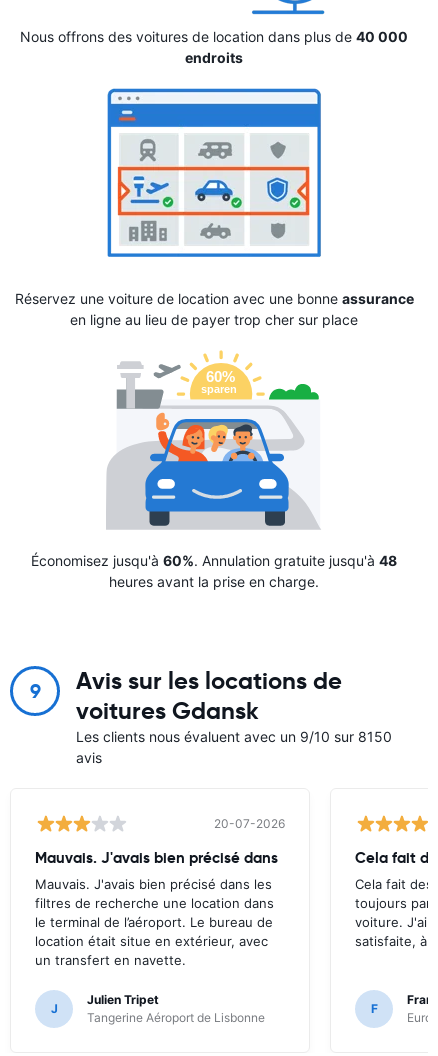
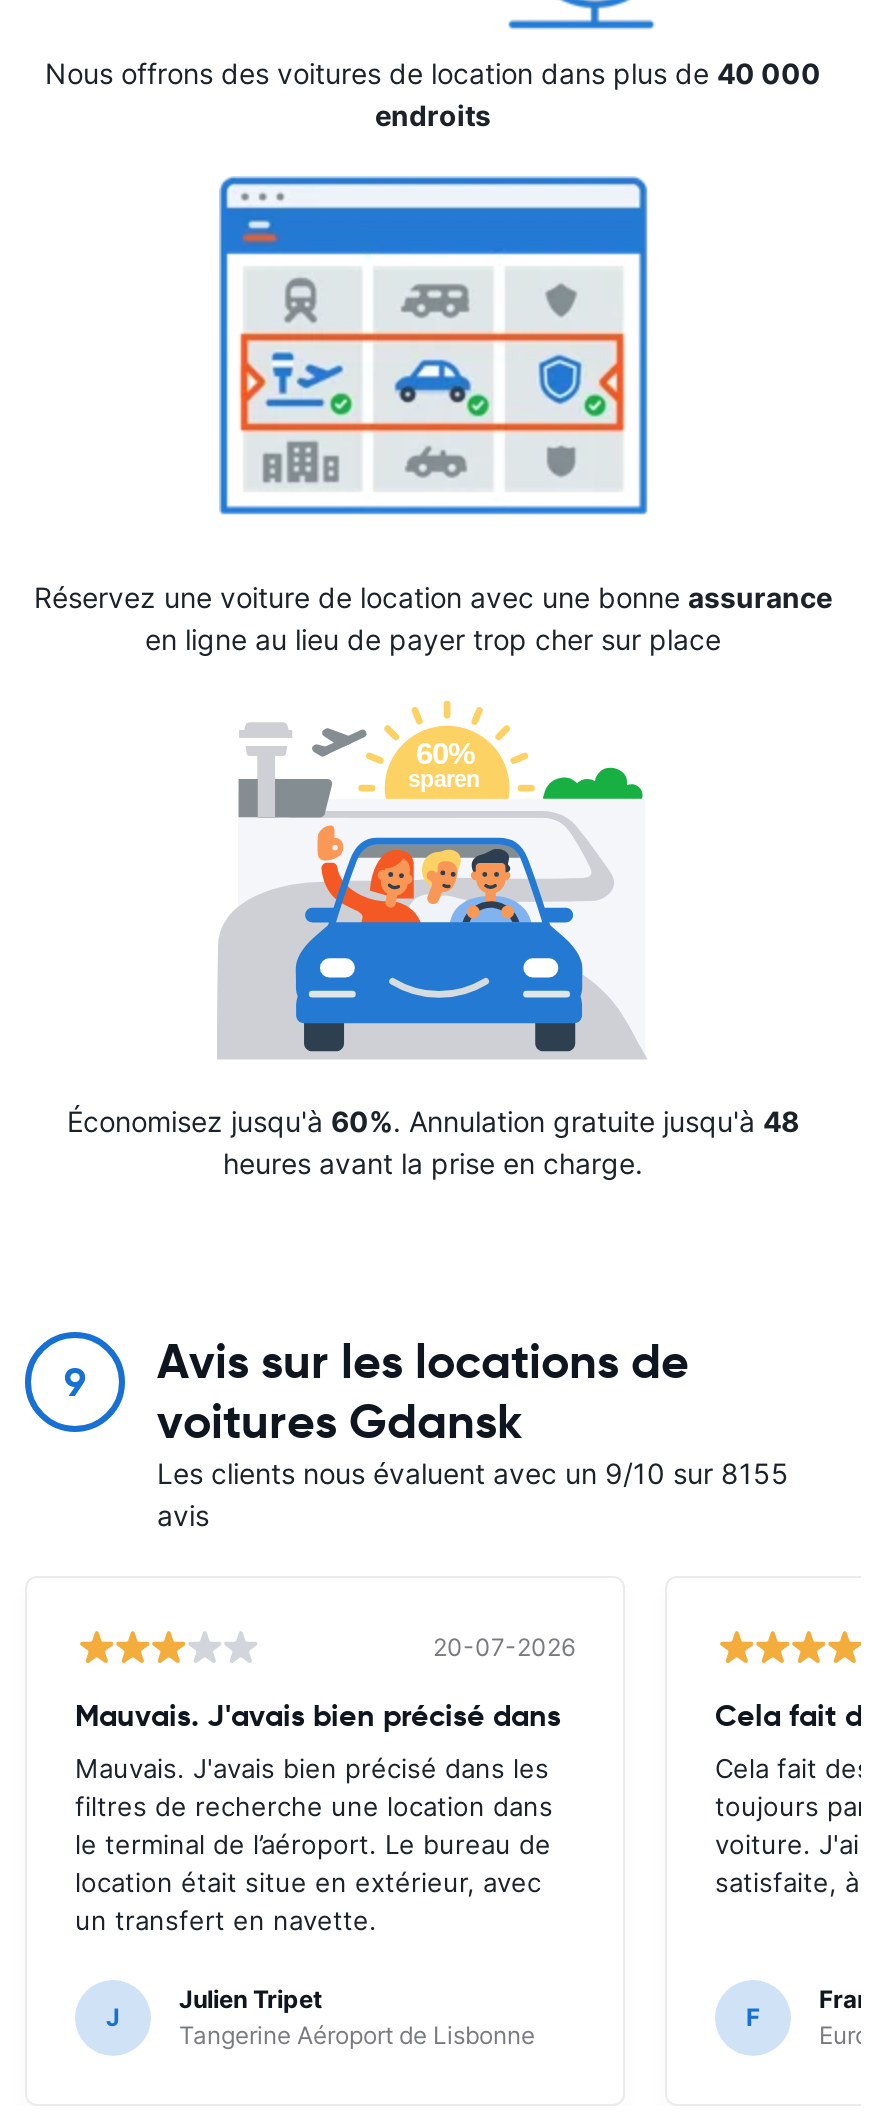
- Les clients nous évaluent avec un 9/10 sur 8150
+ Les clients nous évaluent avec un 9/10 sur 8155
